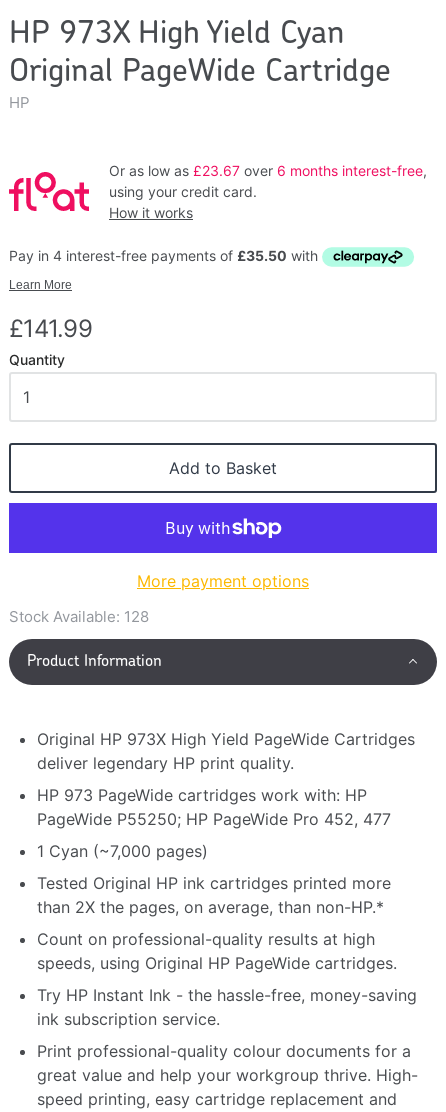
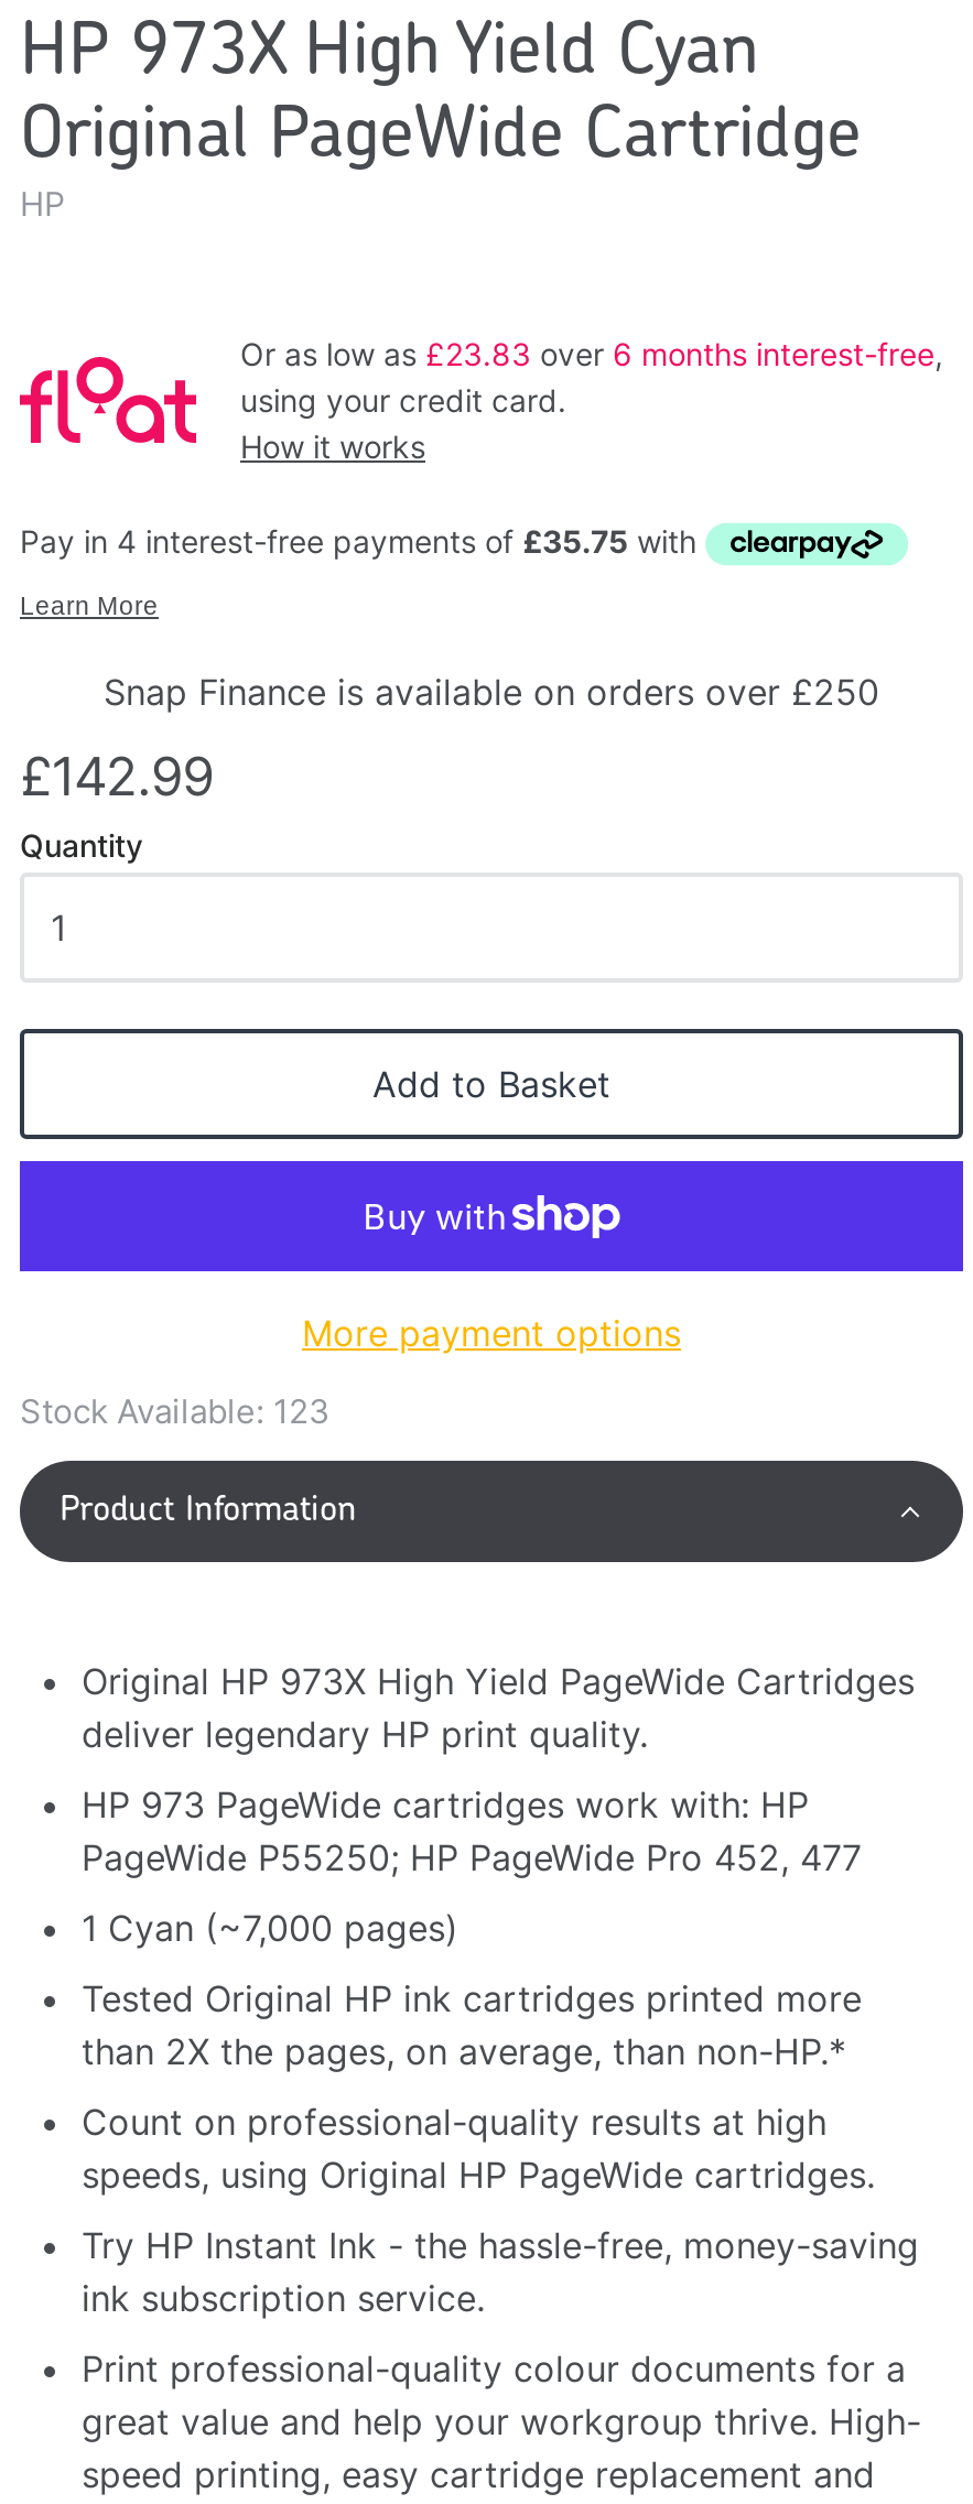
- Or as low as £23.67 over 6 months interest-free,
+ Or as low as £23.83 over 6 months interest-free,

- £141.99
+ Snap Finance is available on orders over £250
+ £142.99

- Stock Available: 128
+ Stock Available: 123
